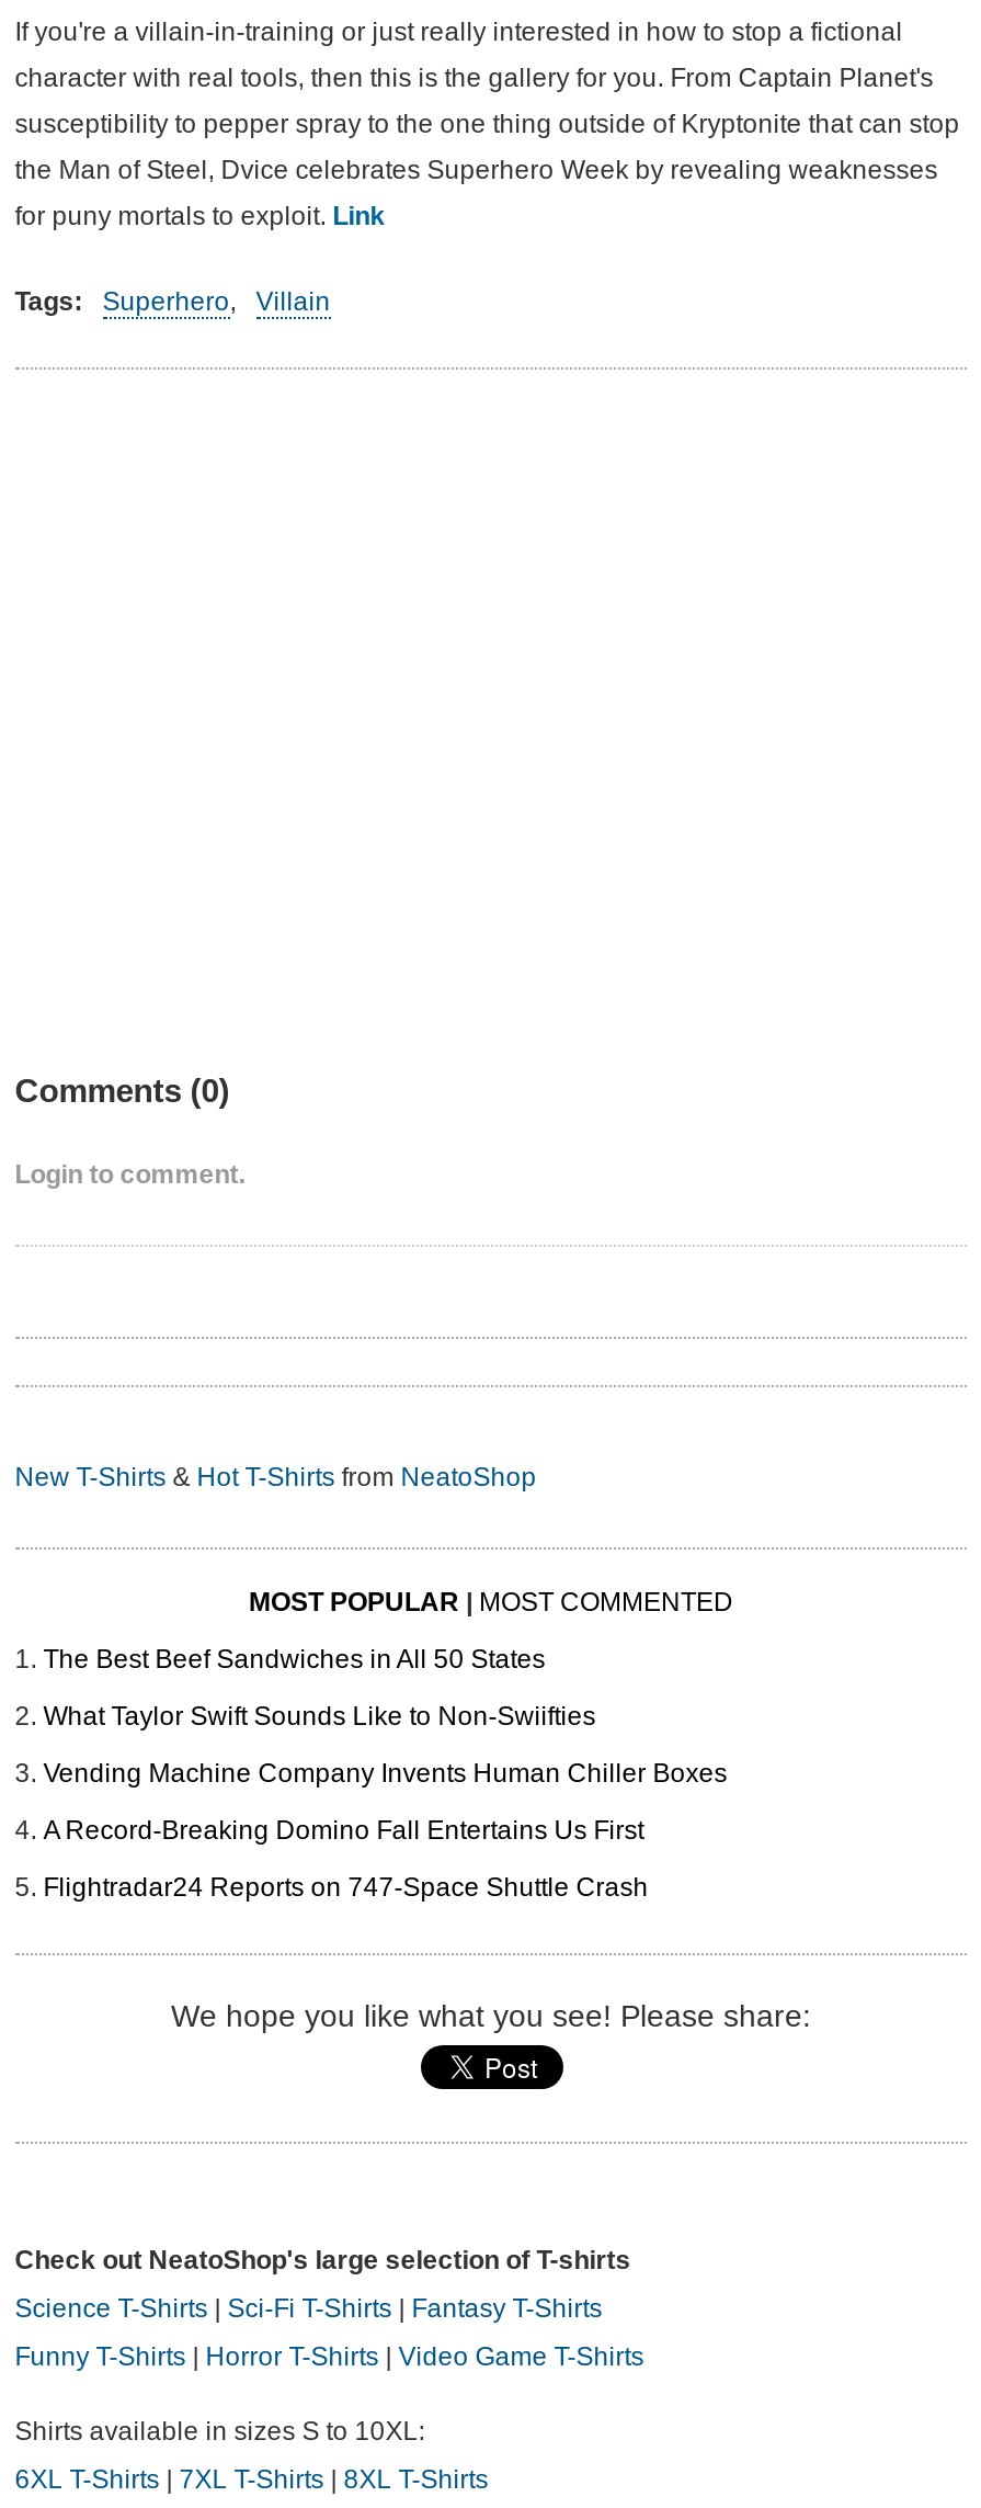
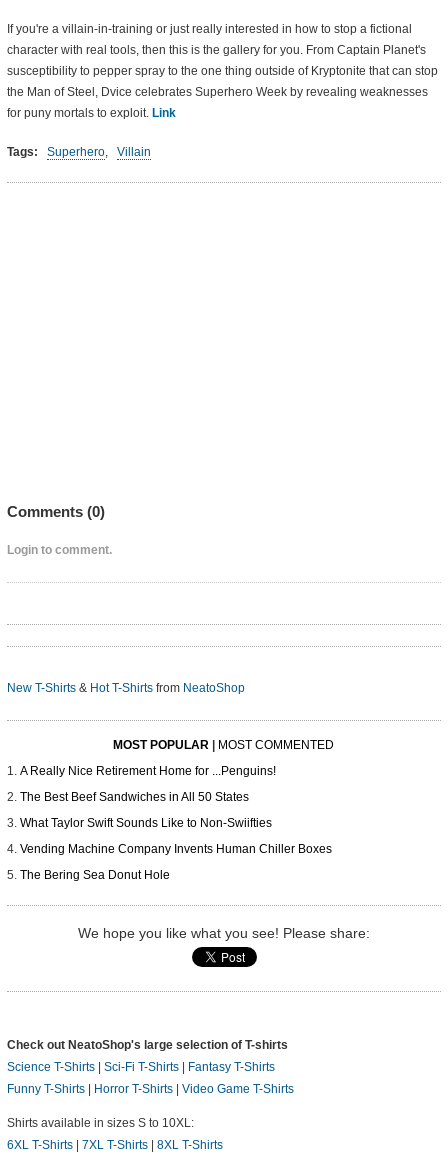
+ A Really Nice Retirement Home for ...Penguins!

moved down: The Best Beef Sandwiches in All 50 States | What Taylor Swift Sounds Like to Non-Swiifties | Vending Machine Company Invents Human Chiller Boxes

- A Record-Breaking Domino Fall Entertains Us First
- Flightradar24 Reports on 747-Space Shuttle Crash
+ The Bering Sea Donut Hole
